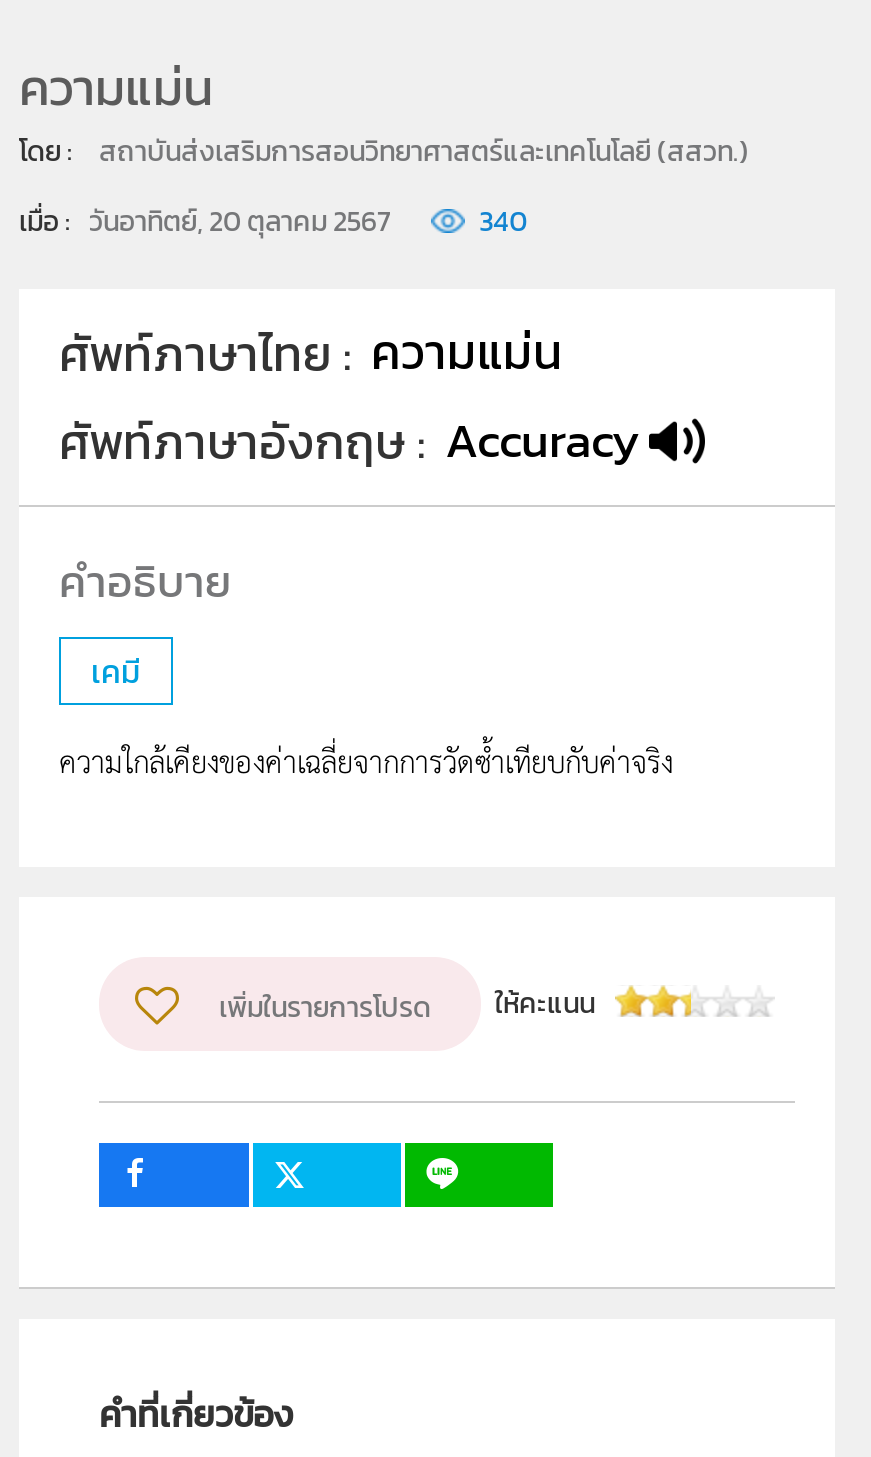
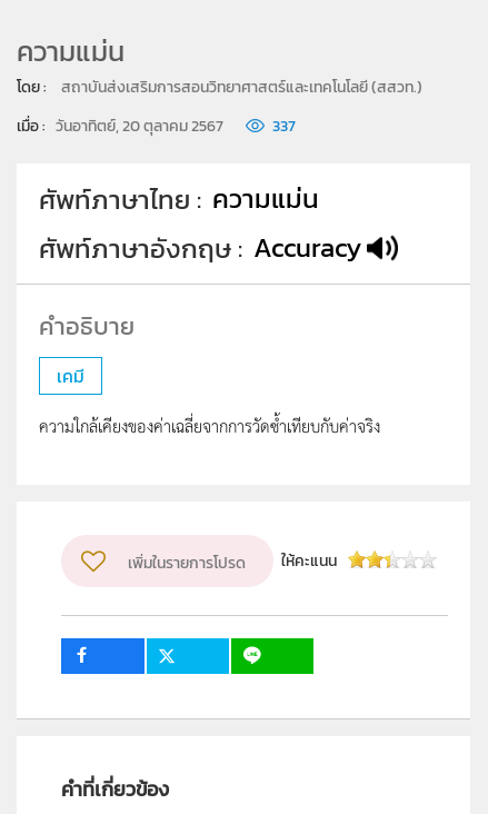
- 340
+ 337
